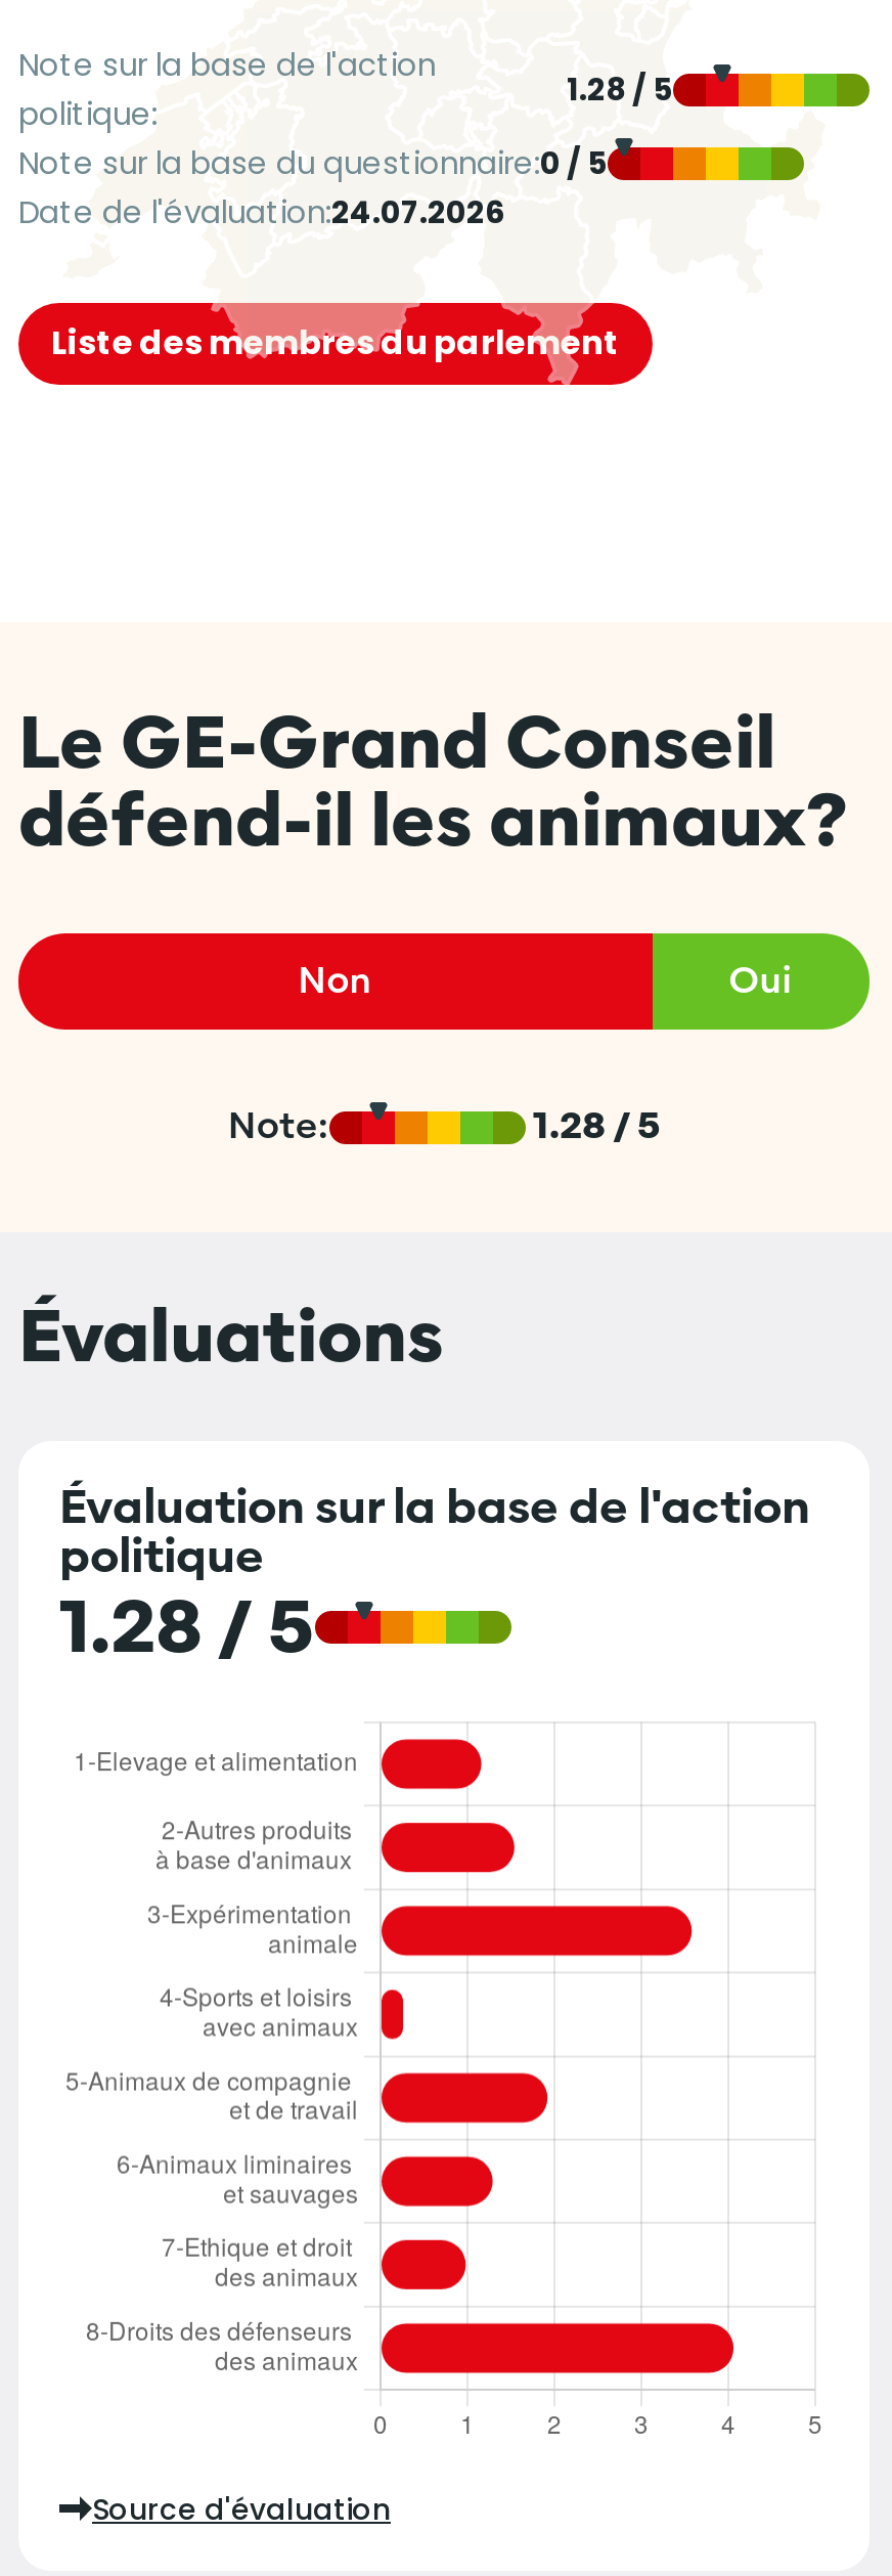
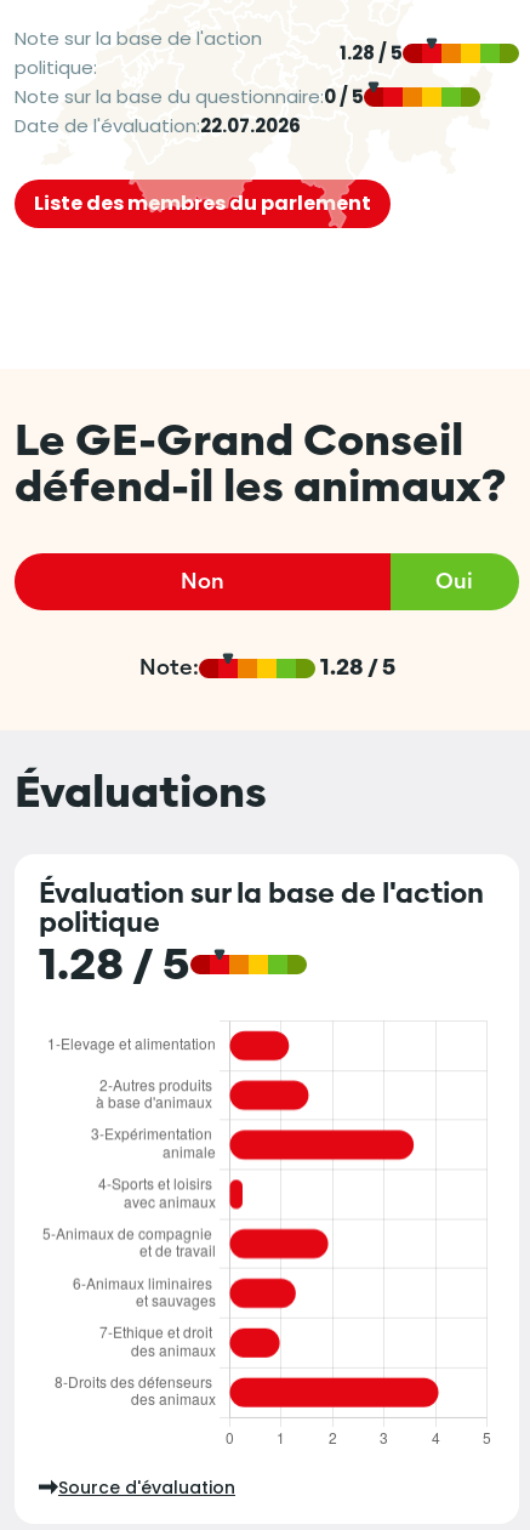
- Date de l'évaluation:24.07.2026
+ Date de l'évaluation:22.07.2026
